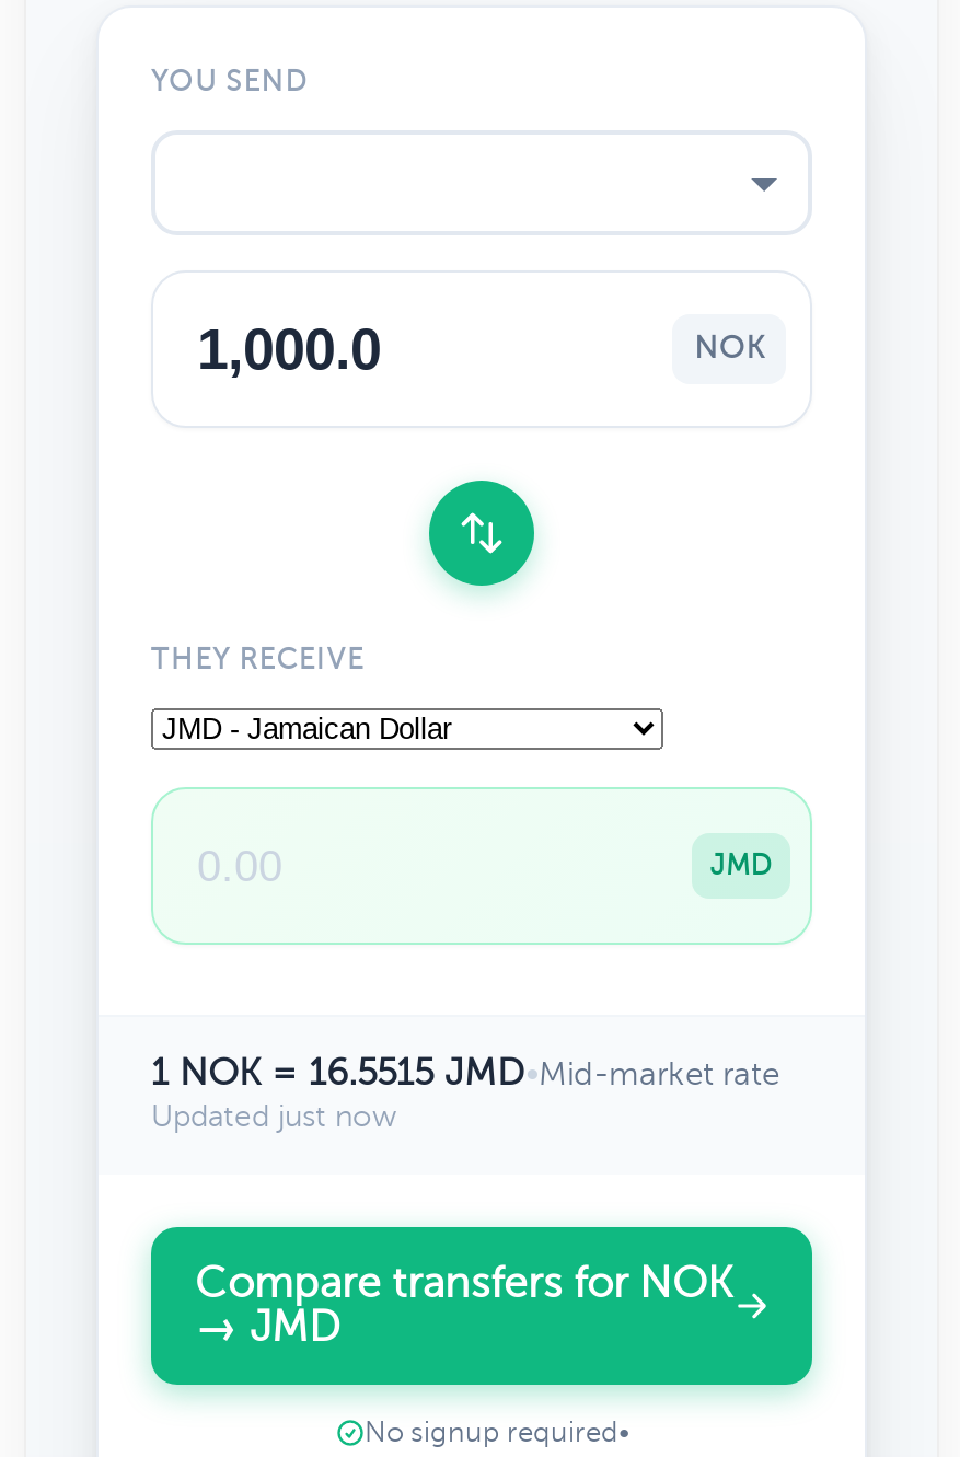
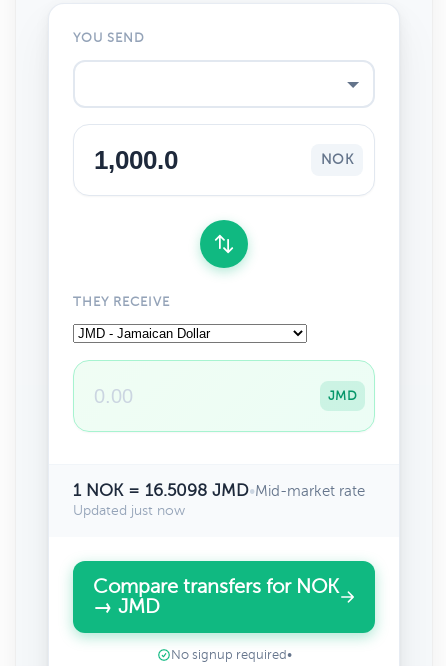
- 1 NOK = 16.5515 JMD • Mid-market rate
+ 1 NOK = 16.5098 JMD • Mid-market rate
